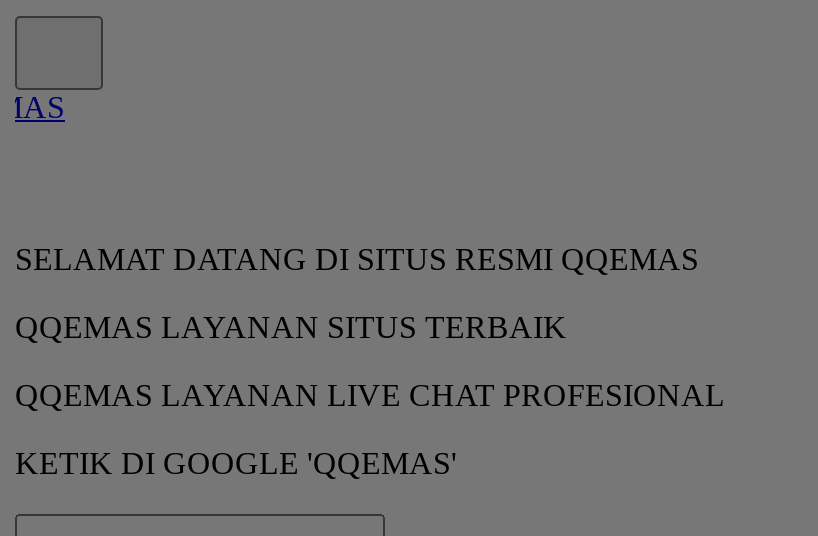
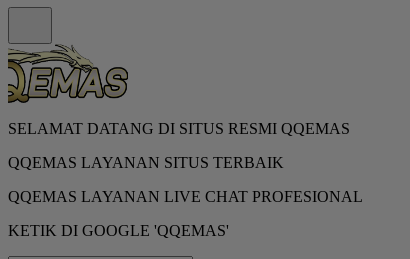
+ [image]
